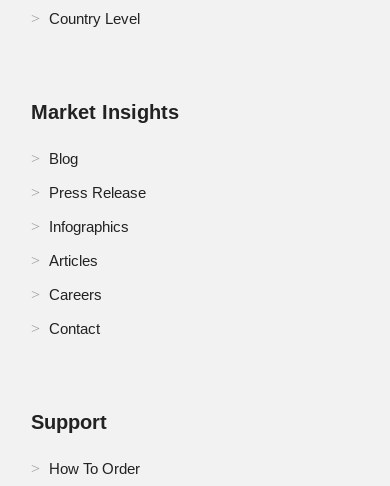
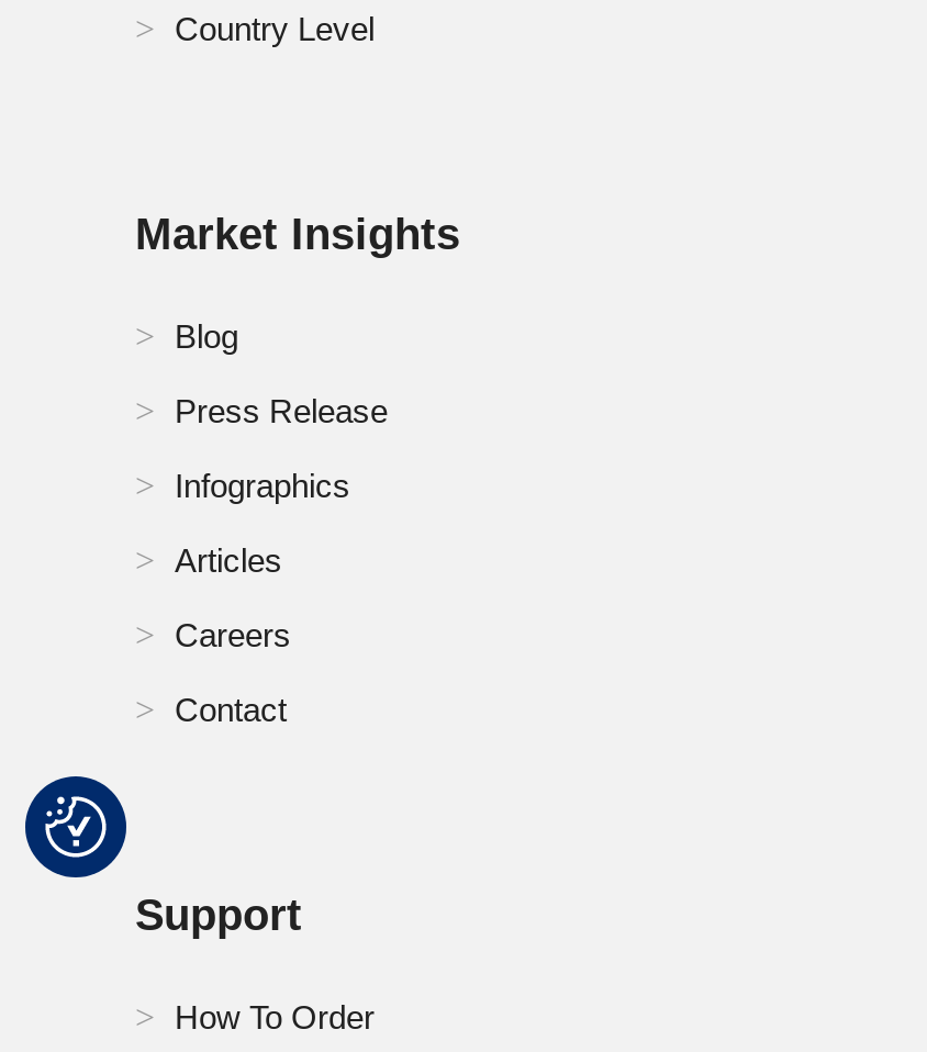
+ [image]
